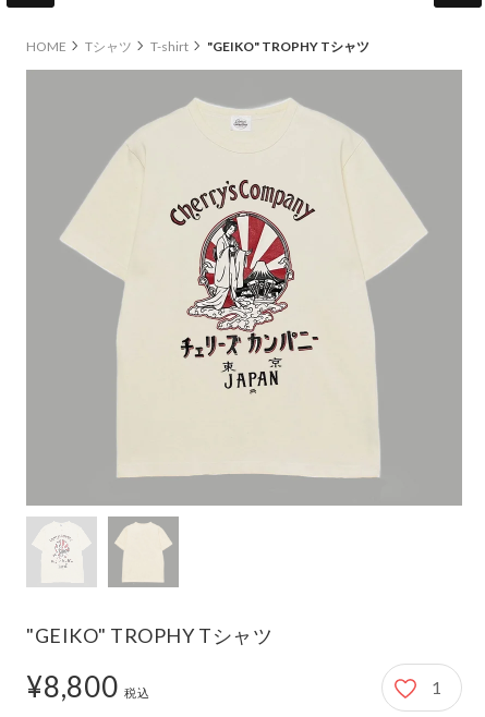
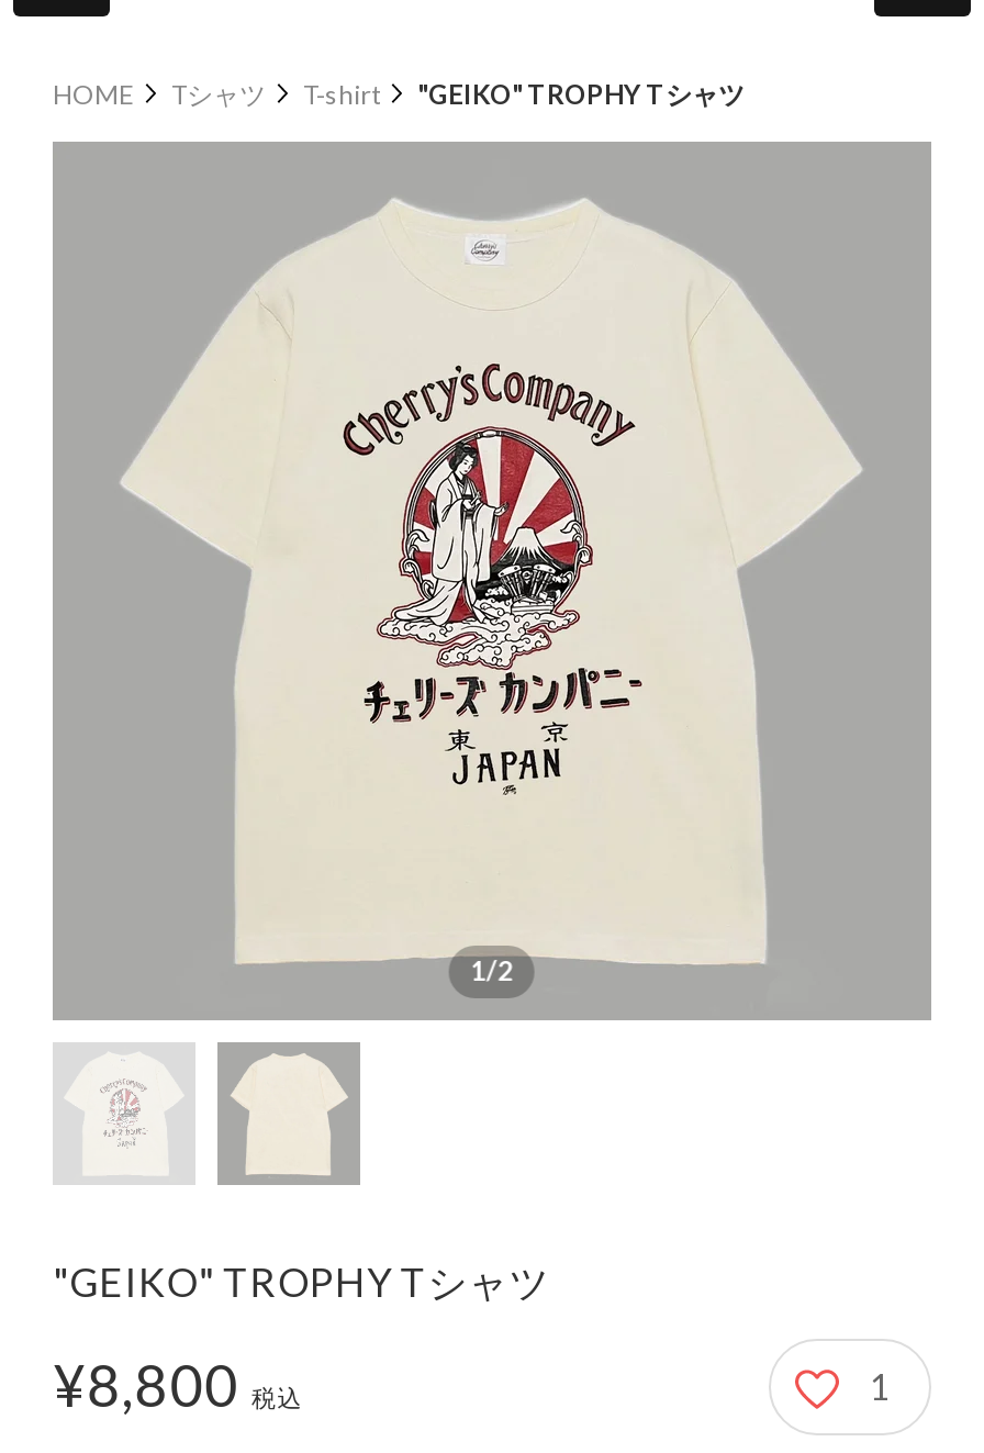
+ 1/2
